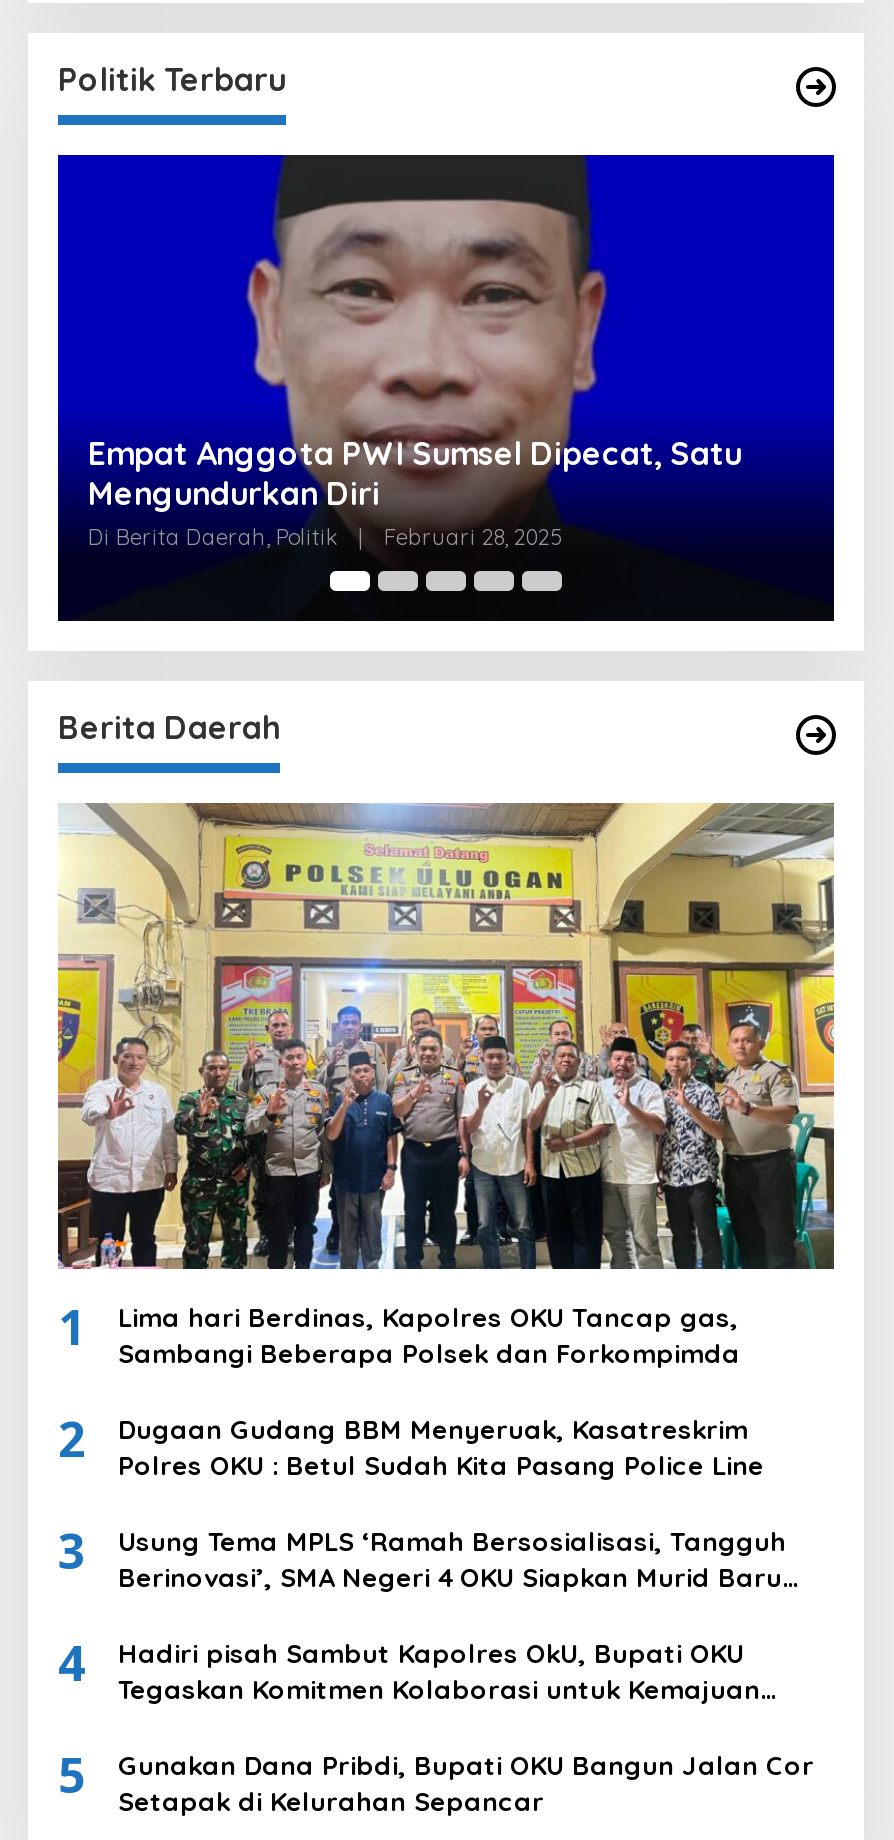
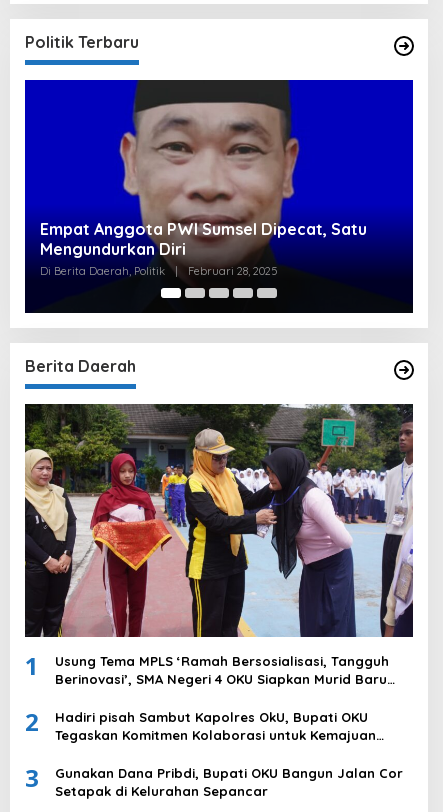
- [image]
+ [image]

- Lima hari Berdinas, Kapolres OKU Tancap gas,
- Sambangi Beberapa Polsek dan Forkompimda
- 2
- Dugaan Gudang BBM Menyeruak, Kasatreskrim
- Polres OKU : Betul Sudah Kita Pasang Police Line
- 3

- 4 Hadiri pisah Sambut Kapolres OkU, Bupati OKU Tegaskan Komitmen Kolaborasi untuk Kemajuan
+ 2 Hadiri pisah Sambut Kapolres OkU, Bupati OKU Tegaskan Komitmen Kolaborasi untuk Kemajuan

- 5 Gunakan Dana Pribdi, Bupati OKU Bangun Jalan Cor Setapak di Kelurahan Sepancar
+ 3 Gunakan Dana Pribdi, Bupati OKU Bangun Jalan Cor Setapak di Kelurahan Sepancar
